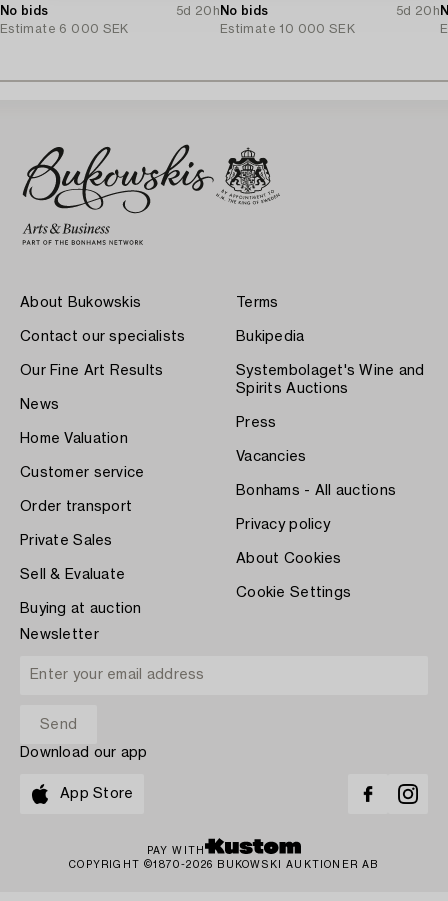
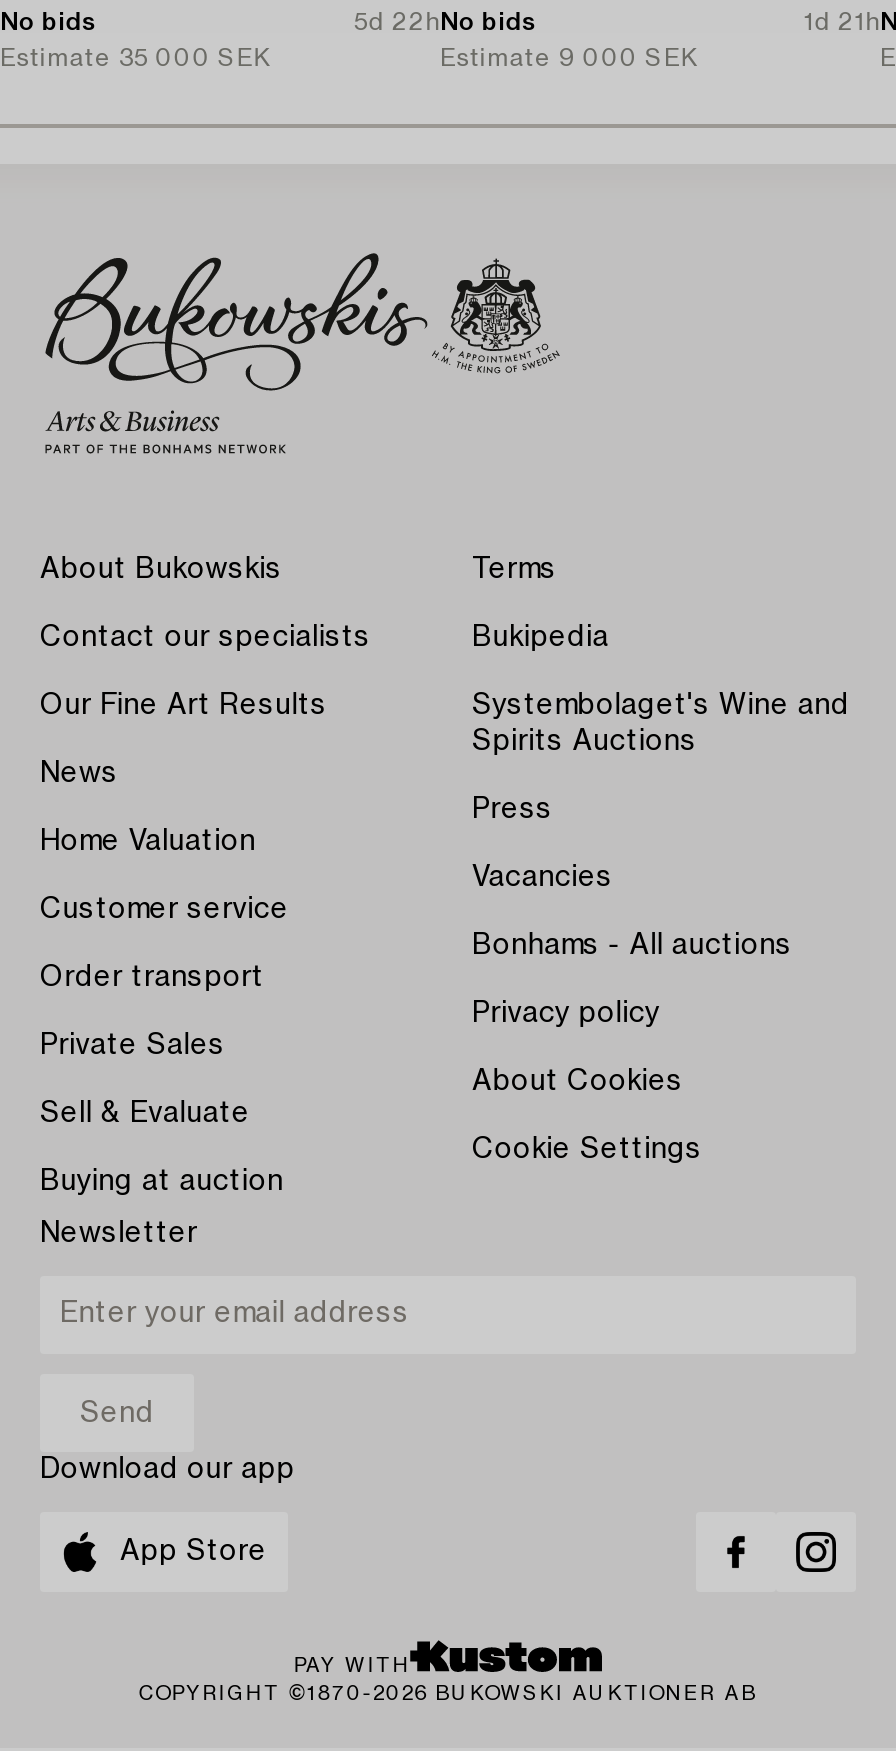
- 5d 20h No bids
+ 5d 22h No bids

- 5d 20h
+ 1d 21h

- Estimate 6 000 SEK
+ Estimate 35 000 SEK

- Estimate 10 000 SEK
+ Estimate 9 000 SEK
